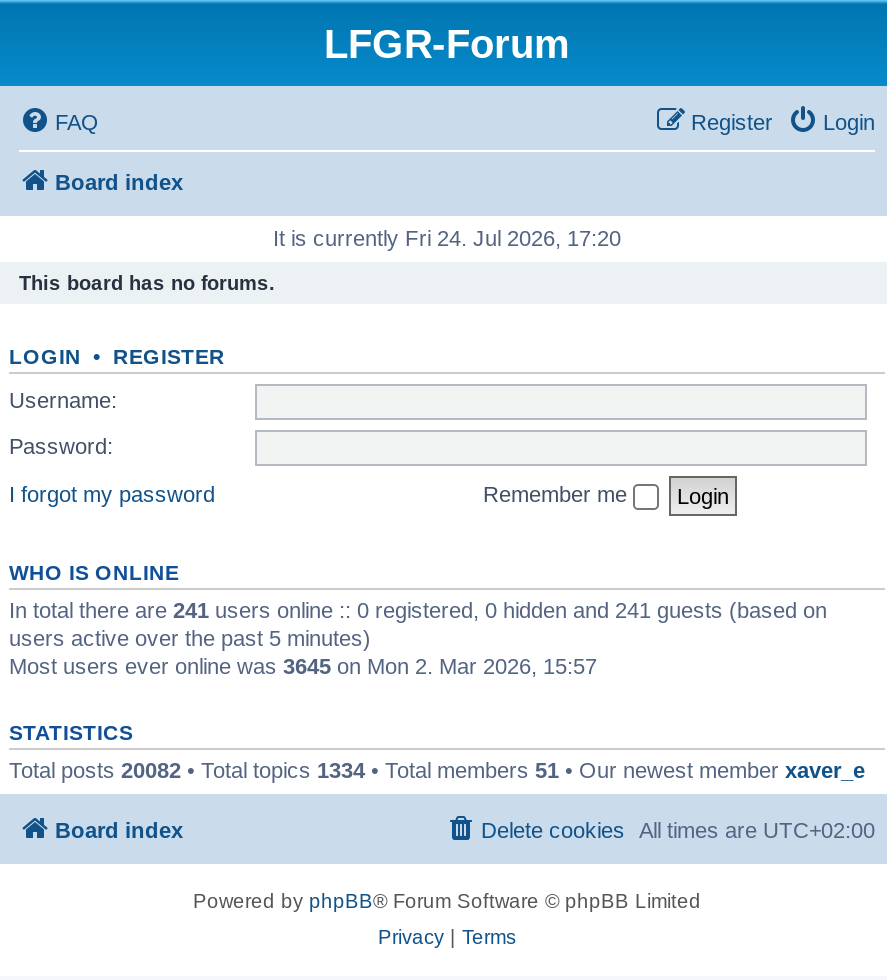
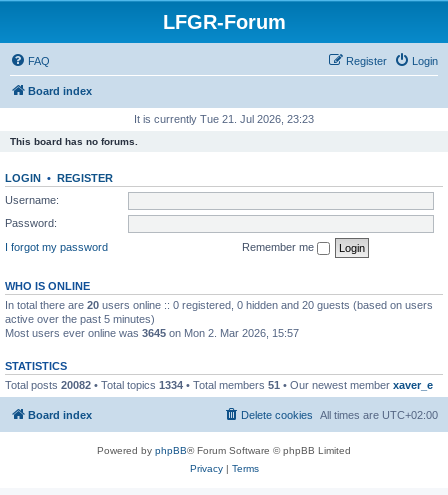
- It is currently Fri 24. Jul 2026, 17:20
+ It is currently Tue 21. Jul 2026, 23:23

- In total there are 241 users online :: 0 registered, 0 hidden and 241 guests (based on
- users active over the past 5 minutes)
+ In total there are 20 users online :: 0 registered, 0 hidden and 20 guests (based on users
+ active over the past 5 minutes)
